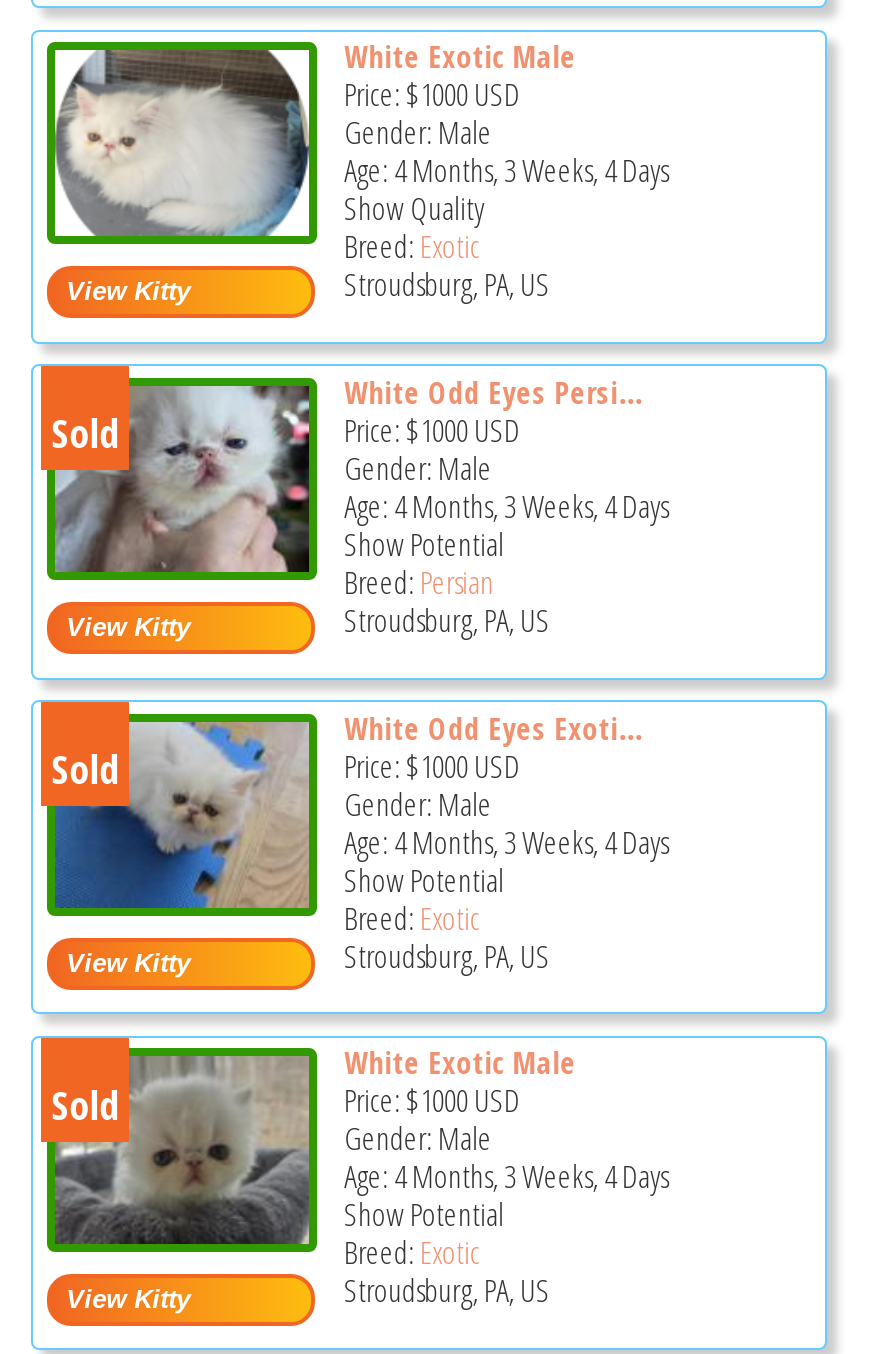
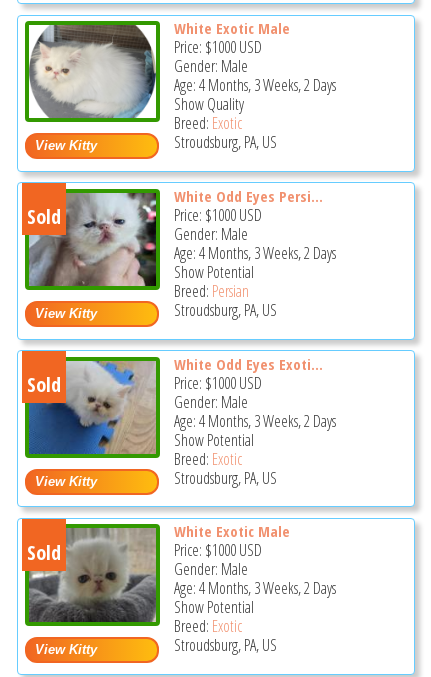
- Age: 4 Months, 3 Weeks, 4 Days
+ Age: 4 Months, 3 Weeks, 2 Days

- Age: 4 Months, 3 Weeks, 4 Days
+ Age: 4 Months, 3 Weeks, 2 Days

- Age: 4 Months, 3 Weeks, 4 Days
+ Age: 4 Months, 3 Weeks, 2 Days

- Age: 4 Months, 3 Weeks, 4 Days
+ Age: 4 Months, 3 Weeks, 2 Days
